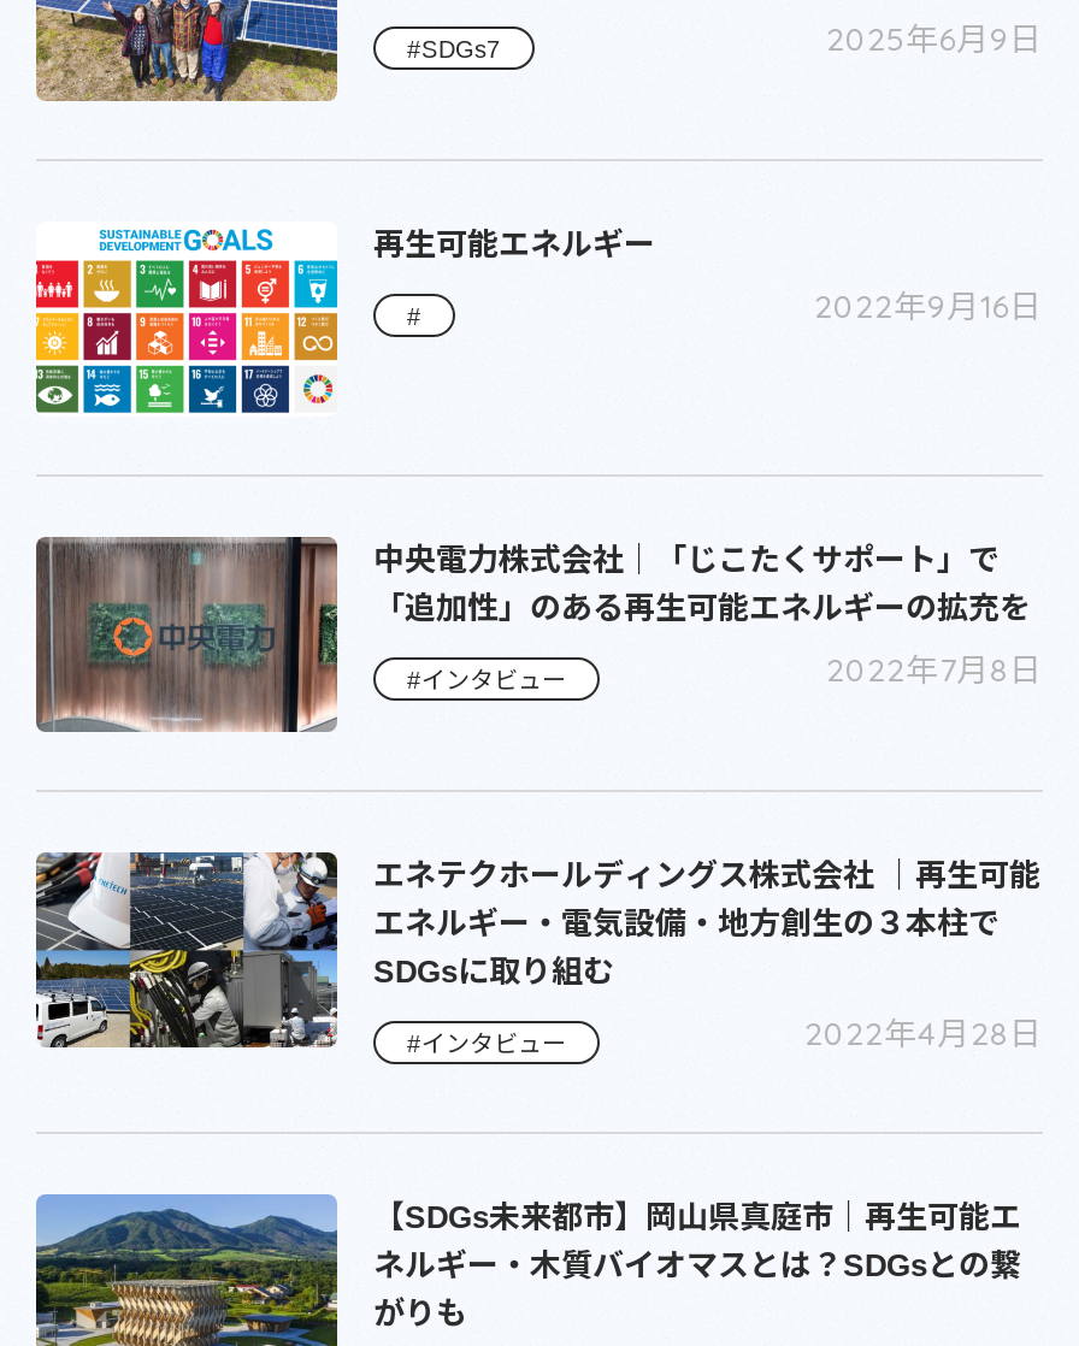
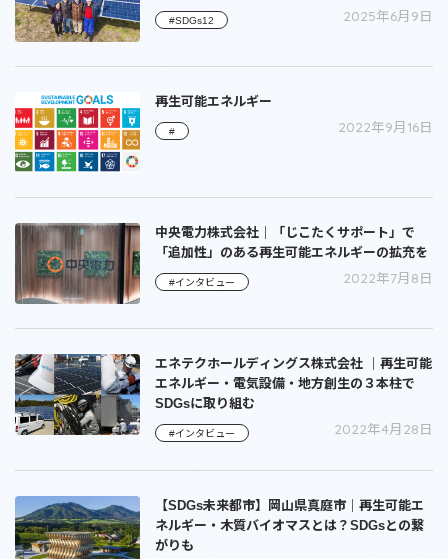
- #SDGs7
+ #SDGs12
